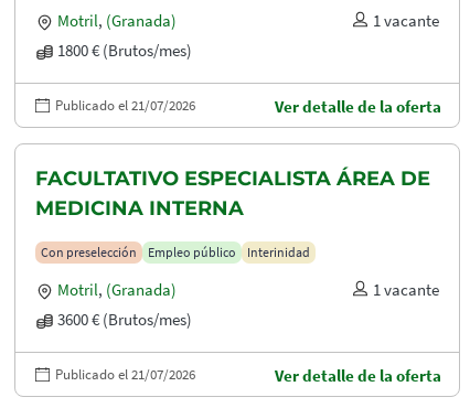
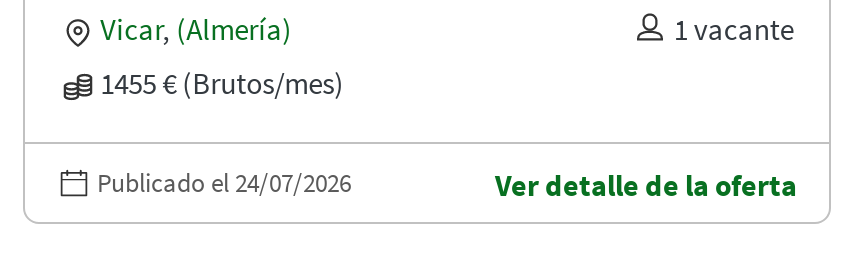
- Motril, (Granada)
+ Vicar, (Almería)

- 1800 € (Brutos/mes)
- Publicado el 21/07/2026
- Ver detalle de la oferta
- FACULTATIVO ESPECIALISTA ÁREA DE
- MEDICINA INTERNA
- Con preselección
- Empleo público
- Interinidad
- Motril, (Granada)
- 1 vacante
- 3600 € (Brutos/mes)
- Publicado el 21/07/2026
+ 1455 € (Brutos/mes)
+ Publicado el 24/07/2026
